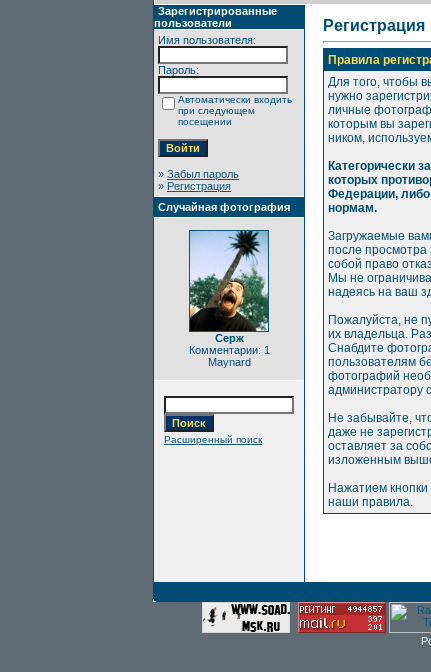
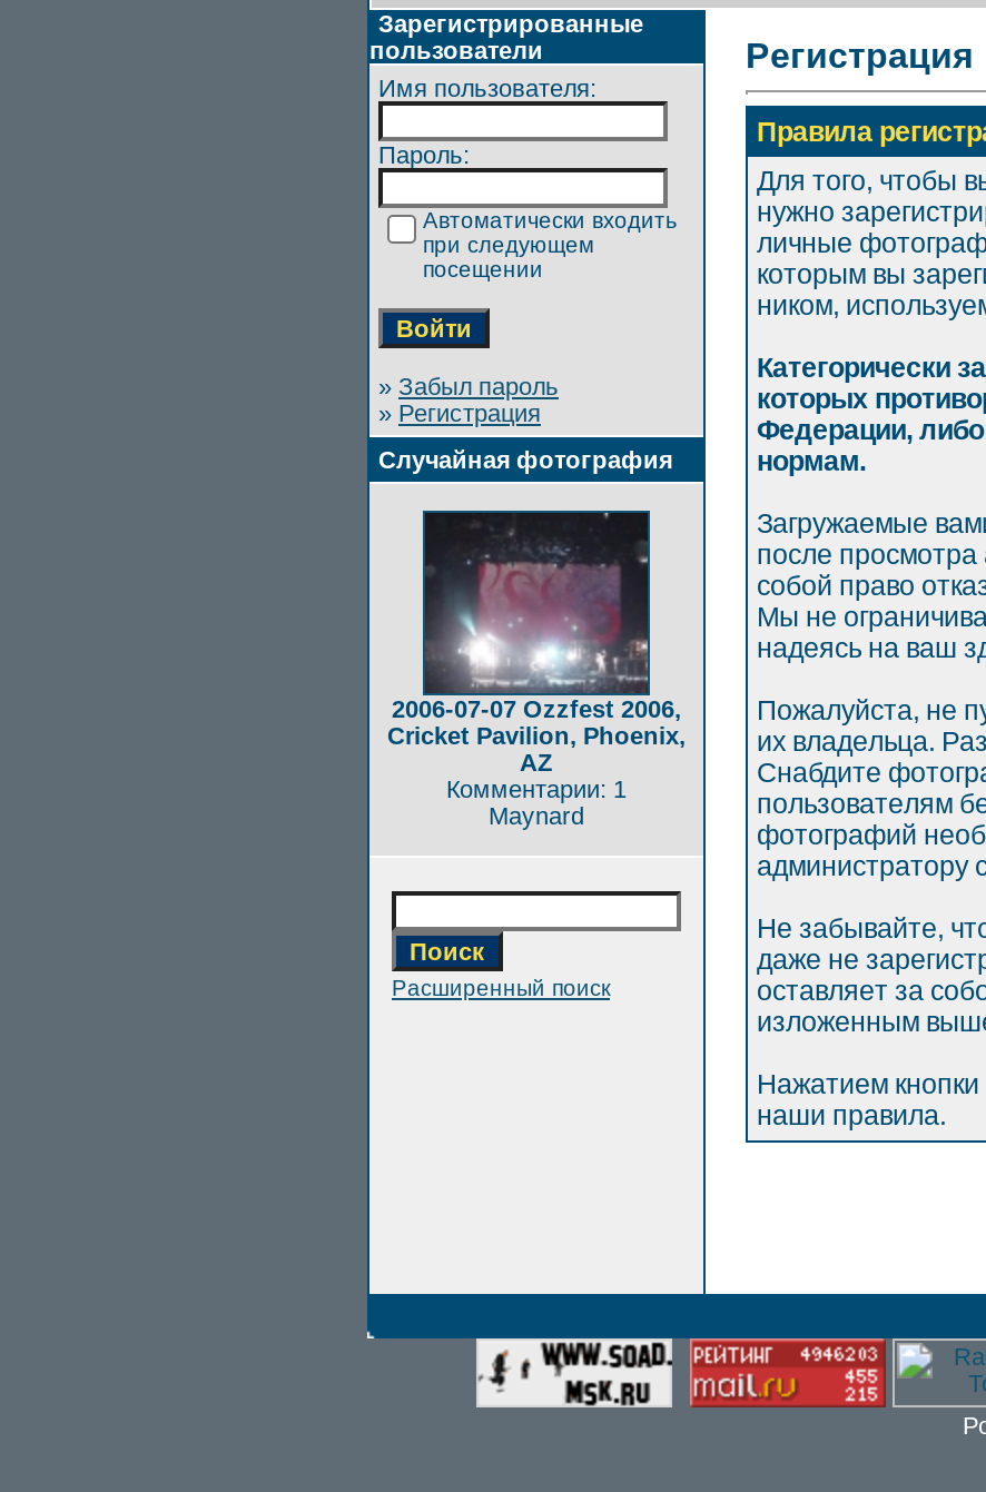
- [image]
- Серж
+ [image]
+ 2006-07-07 Ozzfest 2006,
+ Cricket Pavilion, Phoenix,
+ AZ
